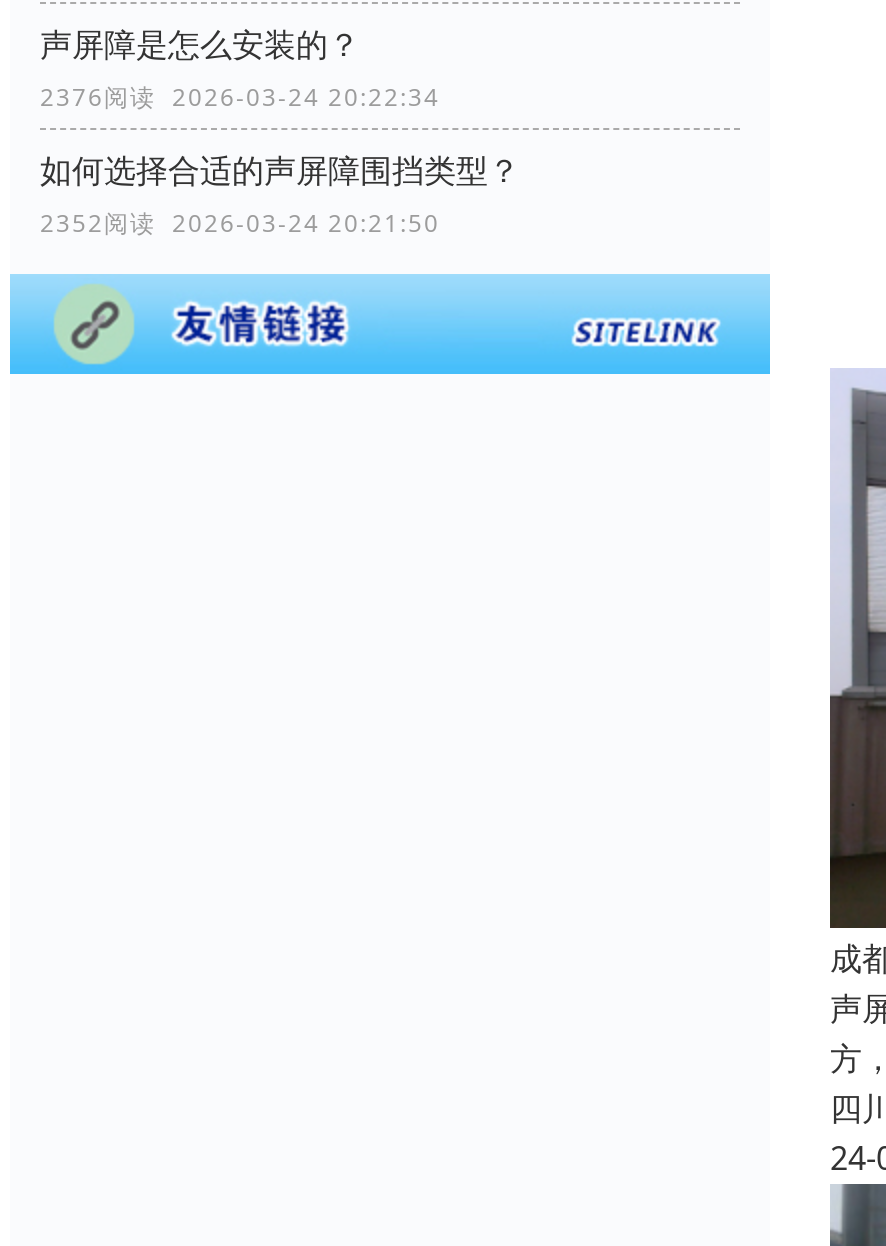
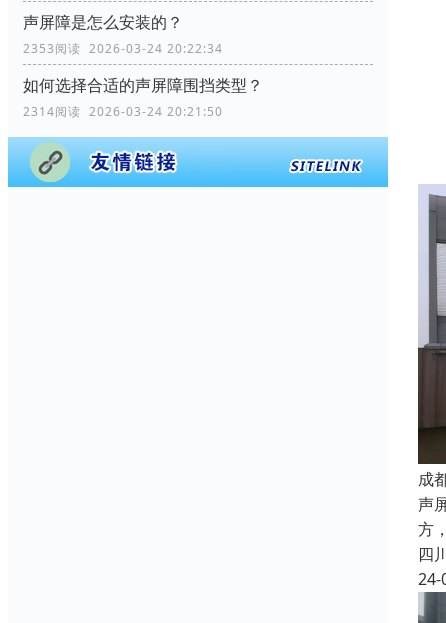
- 2376阅读 2026-03-24 20:22:34
+ 2353阅读 2026-03-24 20:22:34

- 2352阅读 2026-03-24 20:21:50
+ 2314阅读 2026-03-24 20:21:50
